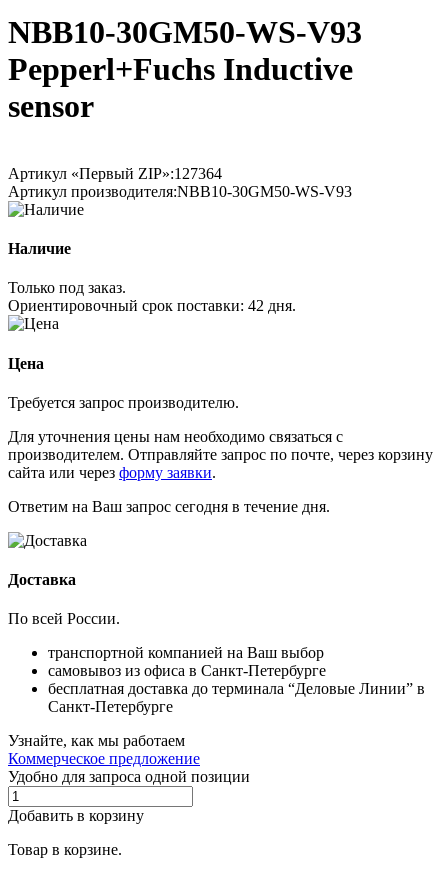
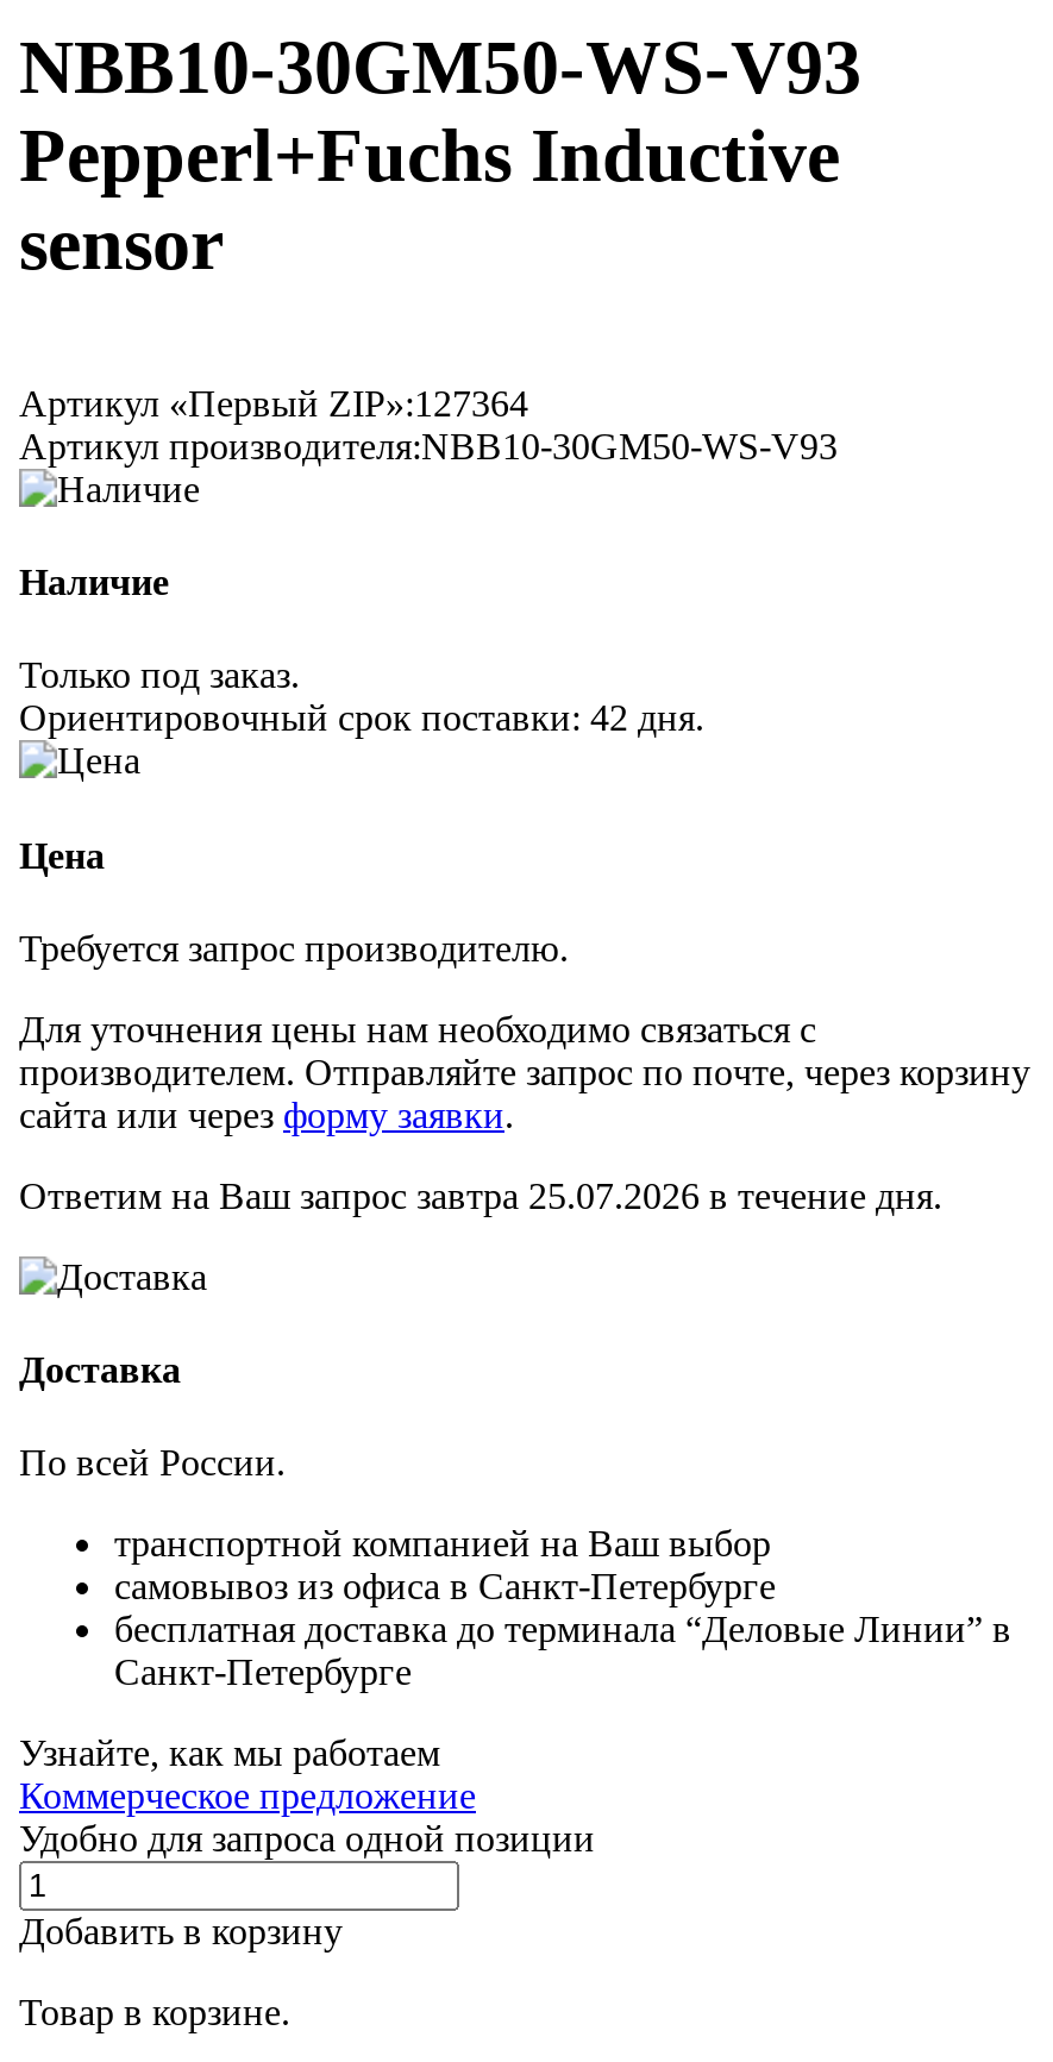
- Ответим на Ваш запрос сегодня в течение дня.
+ Ответим на Ваш запрос завтра 25.07.2026 в течение дня.
